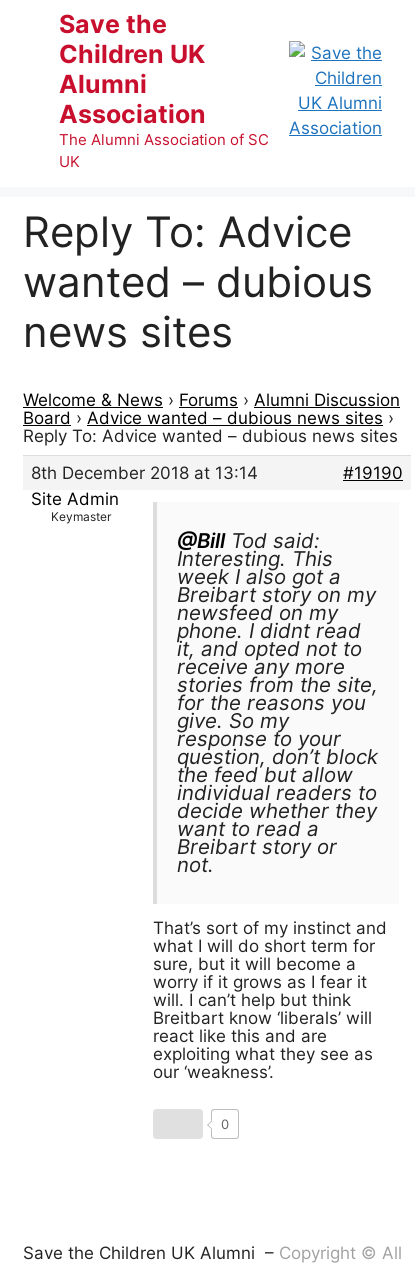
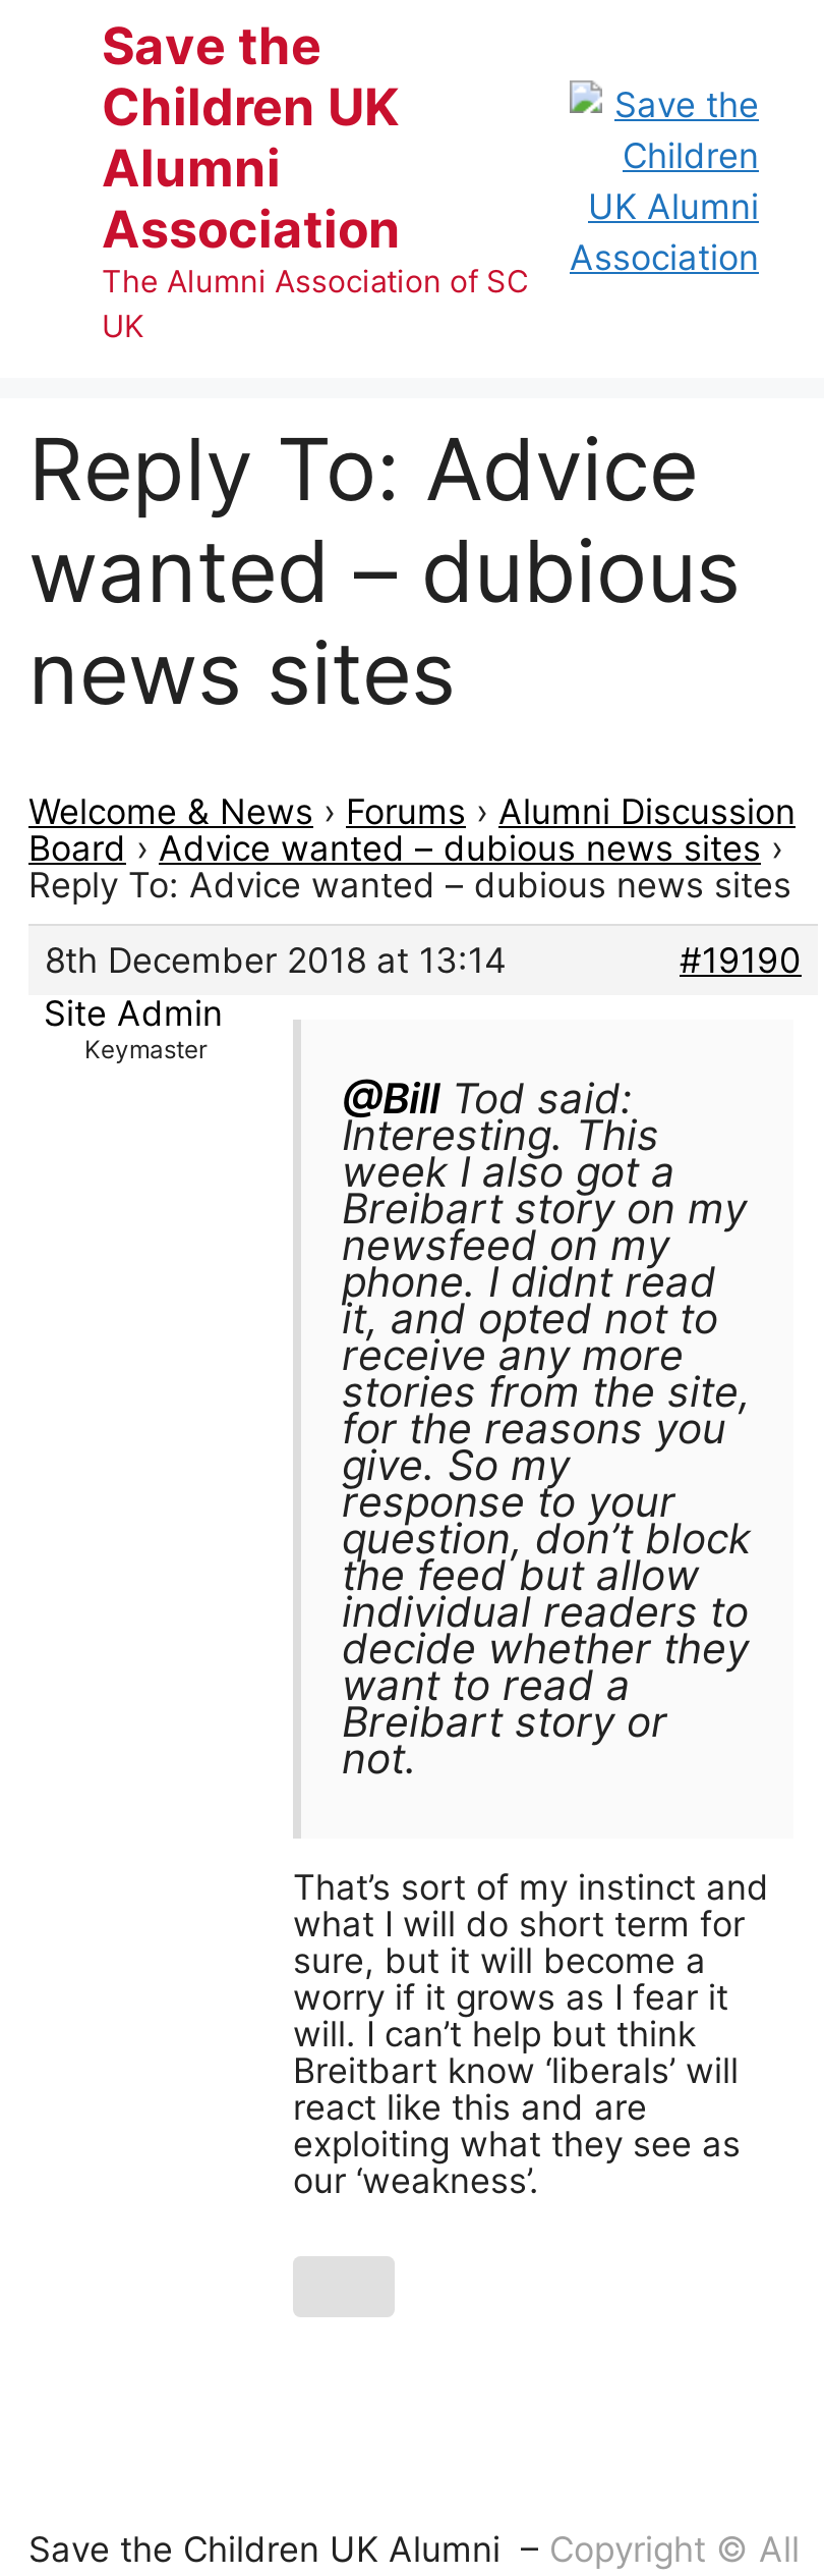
- 0
